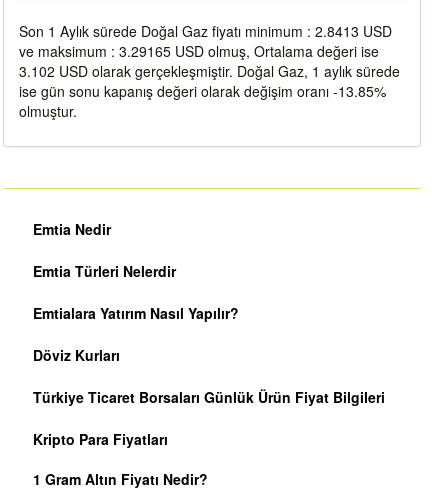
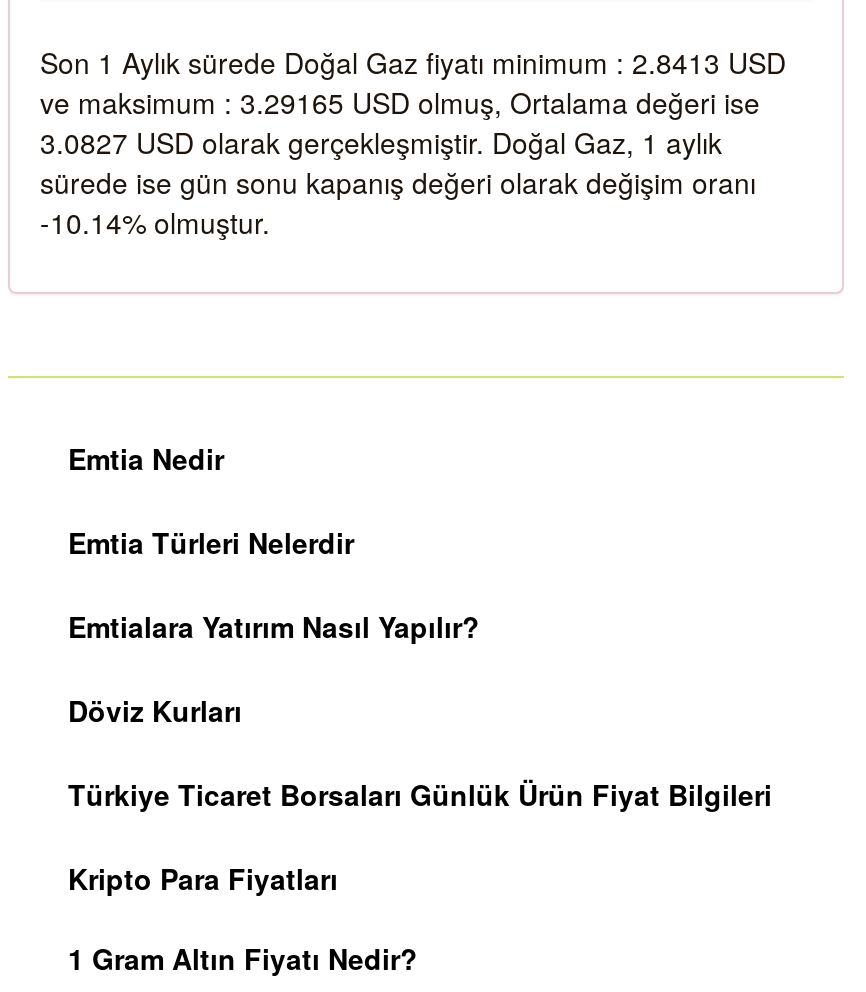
- 3.102 USD olarak gerçekleşmiştir. Doğal Gaz, 1 aylık sürede
- ise gün sonu kapanış değeri olarak değişim oranı -13.85%
- olmuştur.
+ 3.0827 USD olarak gerçekleşmiştir. Doğal Gaz, 1 aylık
+ sürede ise gün sonu kapanış değeri olarak değişim oranı
+ -10.14% olmuştur.
